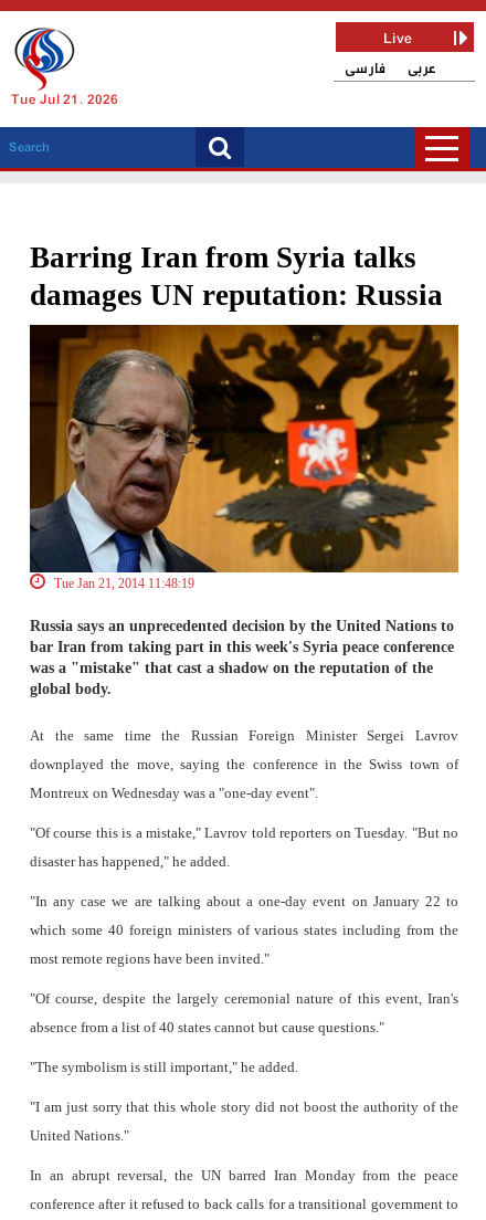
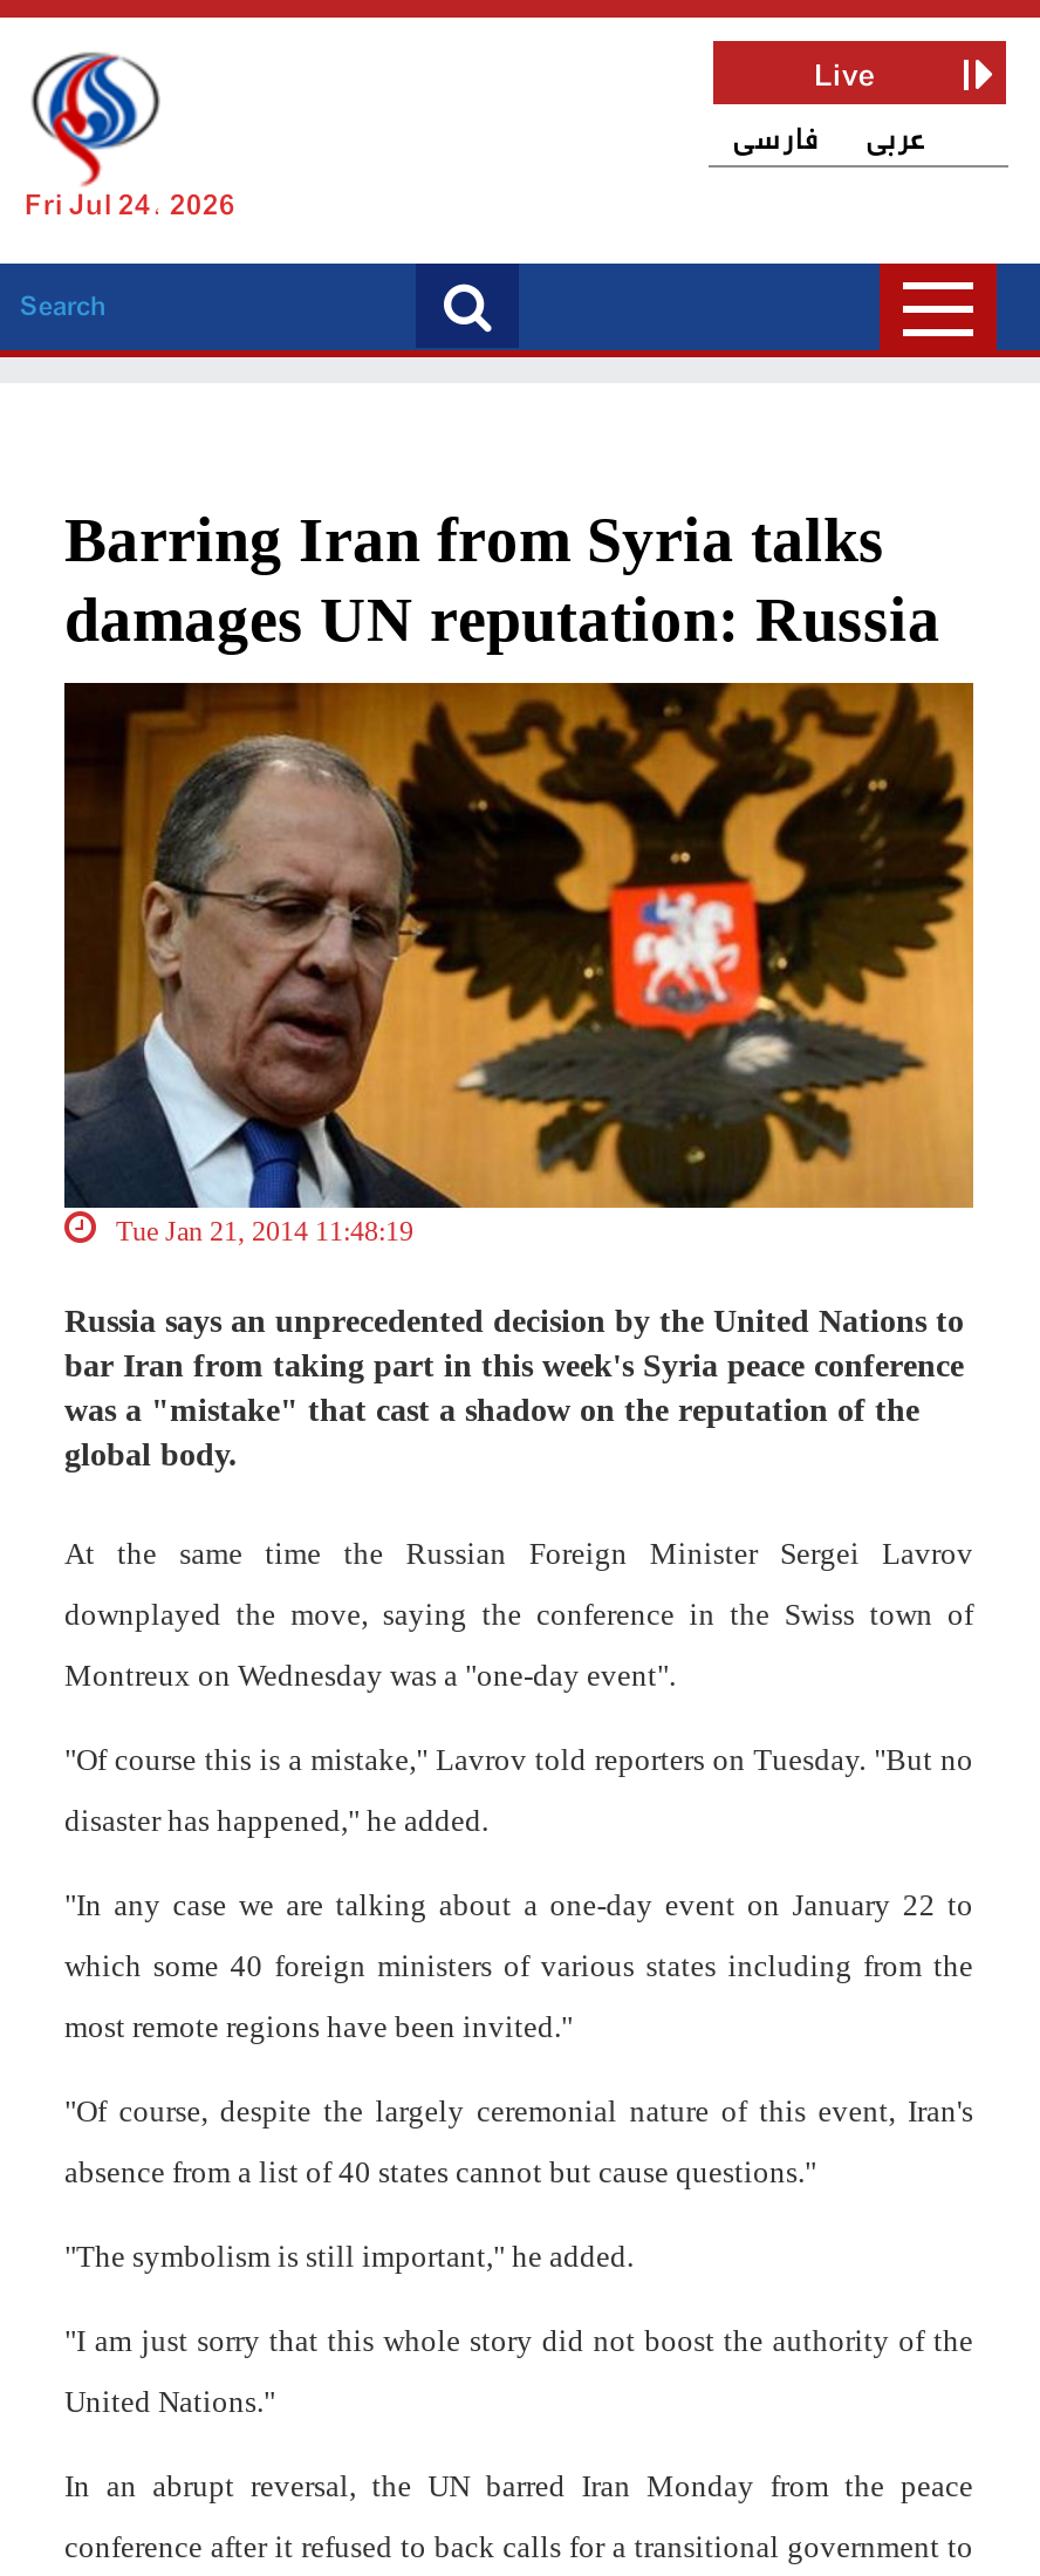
- Tue Jul 21, 2026
+ Fri Jul 24, 2026
